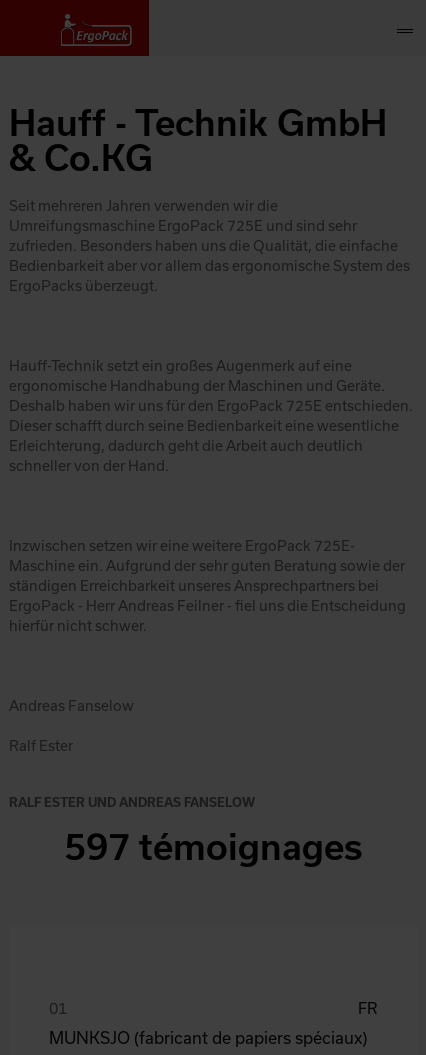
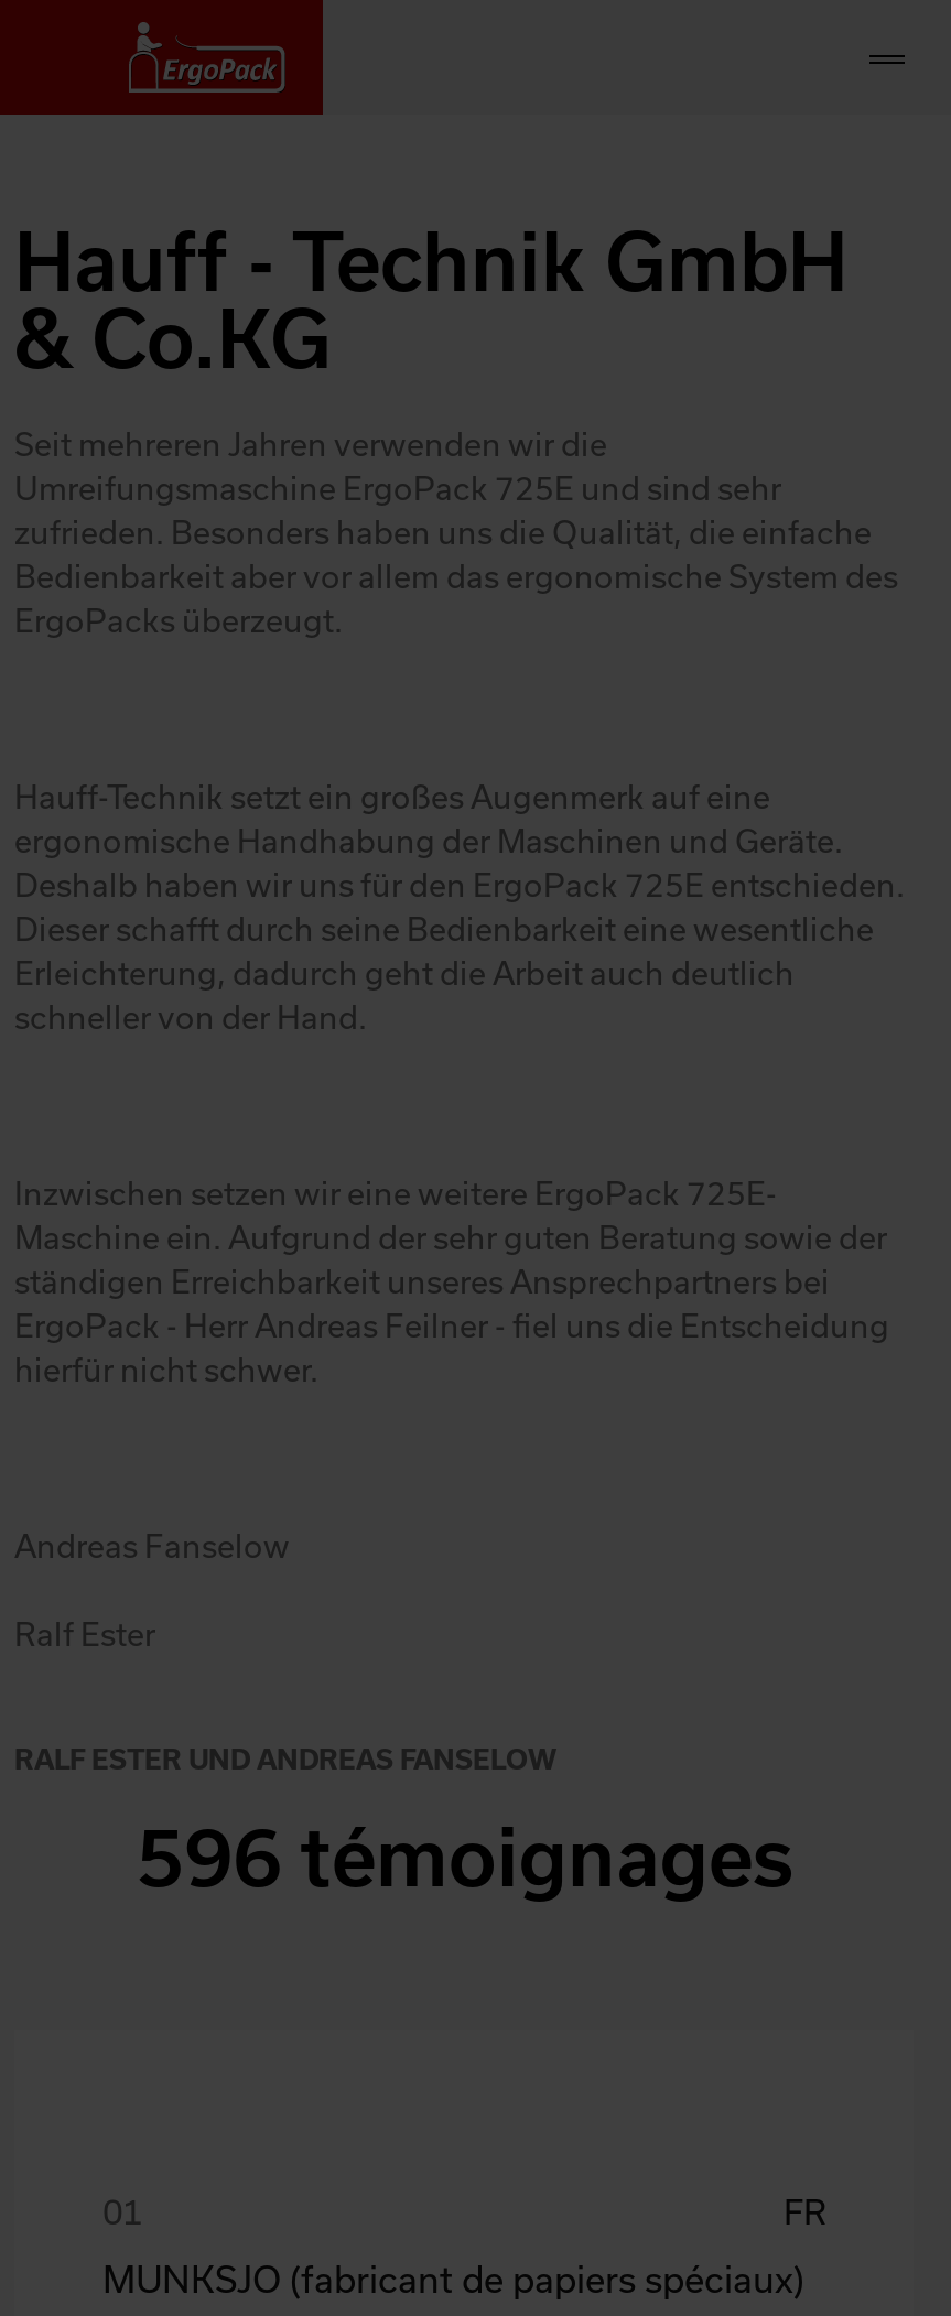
- 597 témoignages
+ 596 témoignages
